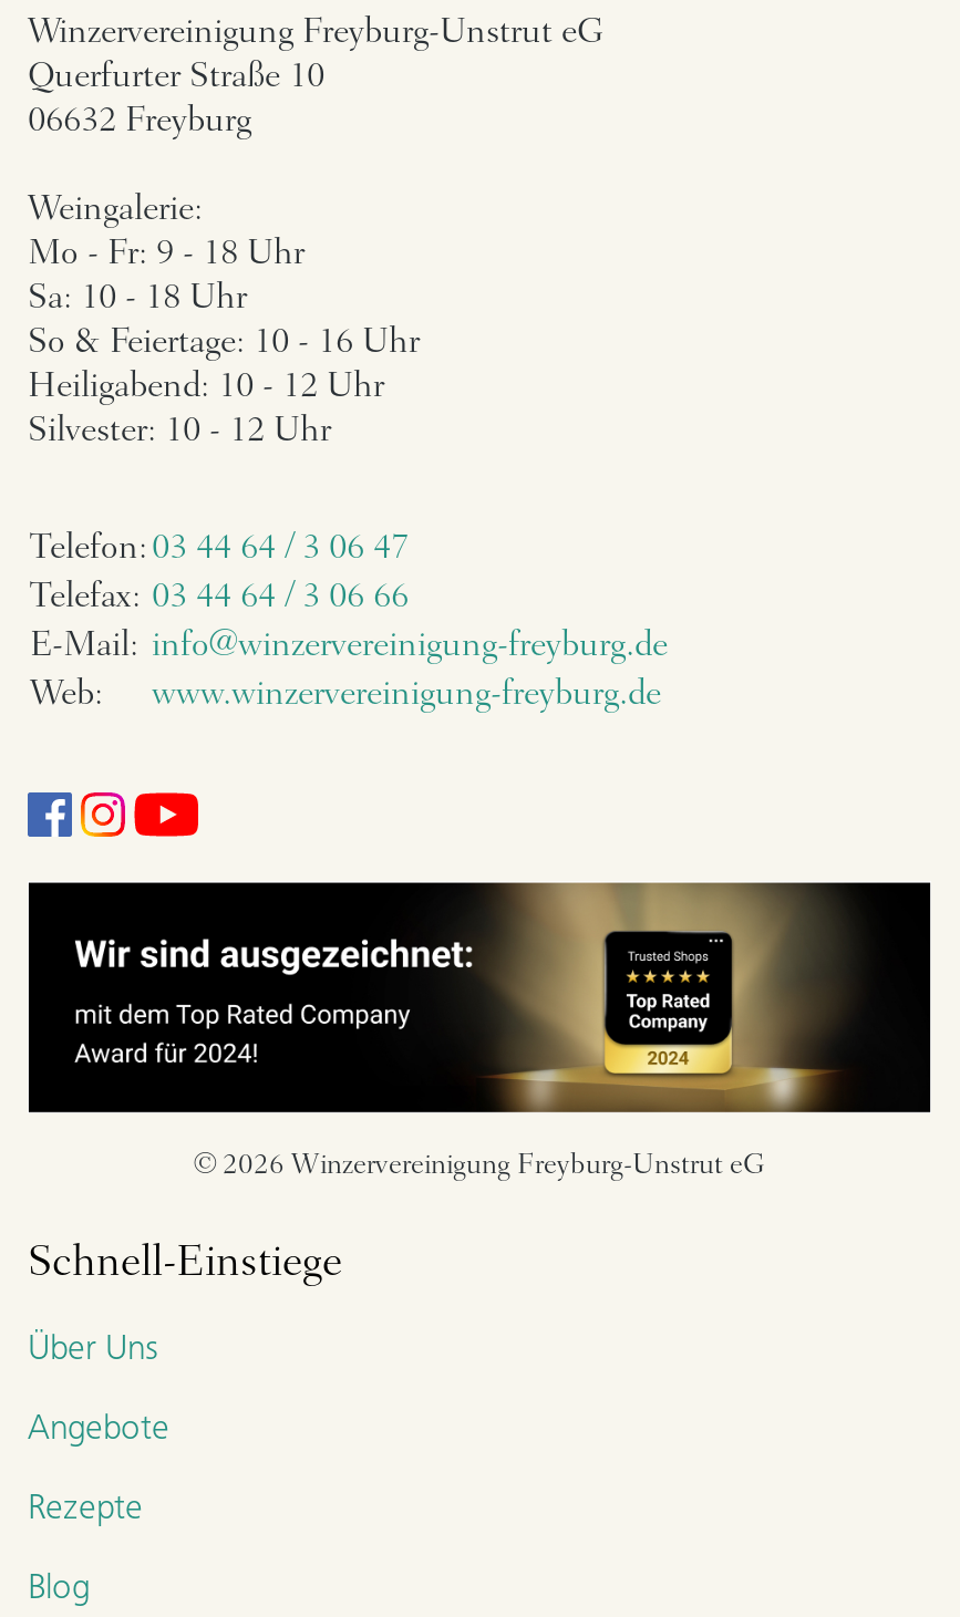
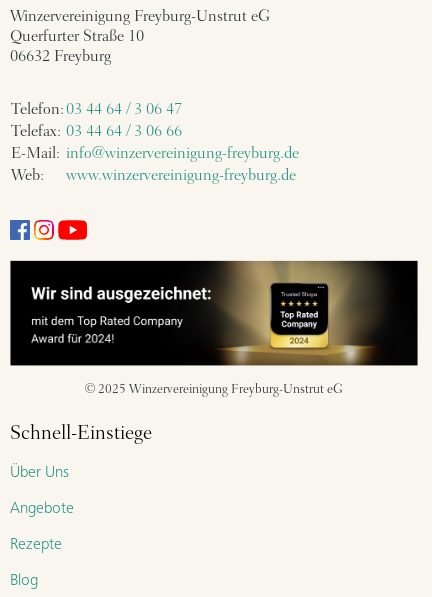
- Weingalerie:
- Mo - Fr: 9 - 18 Uhr
- Sa: 10 - 18 Uhr
- So & Feiertage: 10 - 16 Uhr
- Heiligabend: 10 - 12 Uhr
- Silvester: 10 - 12 Uhr

- © 2026 Winzervereinigung Freyburg-Unstrut eG
+ © 2025 Winzervereinigung Freyburg-Unstrut eG
